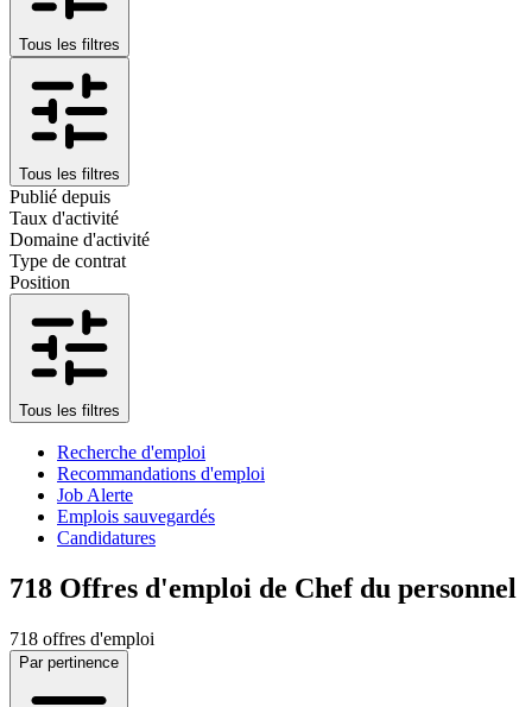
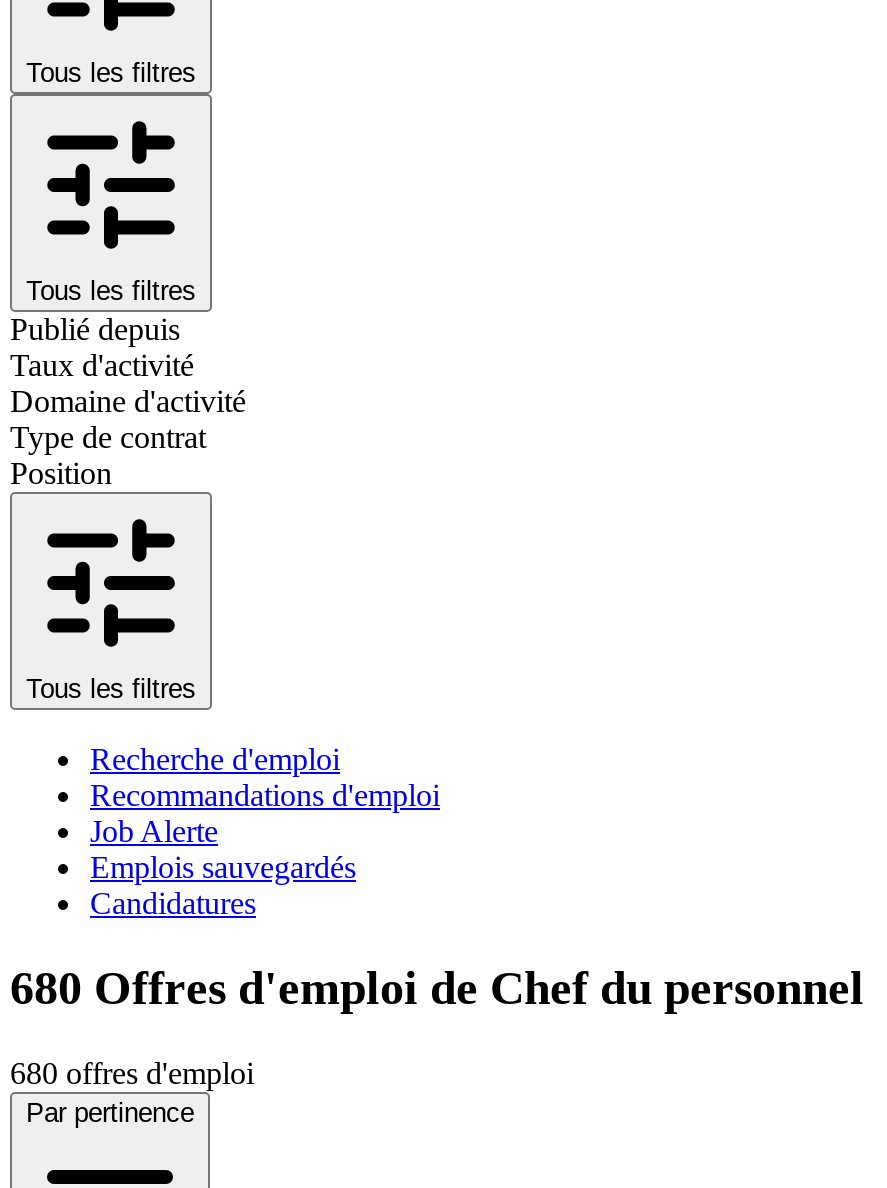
- 718 Offres d'emploi de Chef du personnel
+ 680 Offres d'emploi de Chef du personnel

- 718 offres d'emploi
+ 680 offres d'emploi
